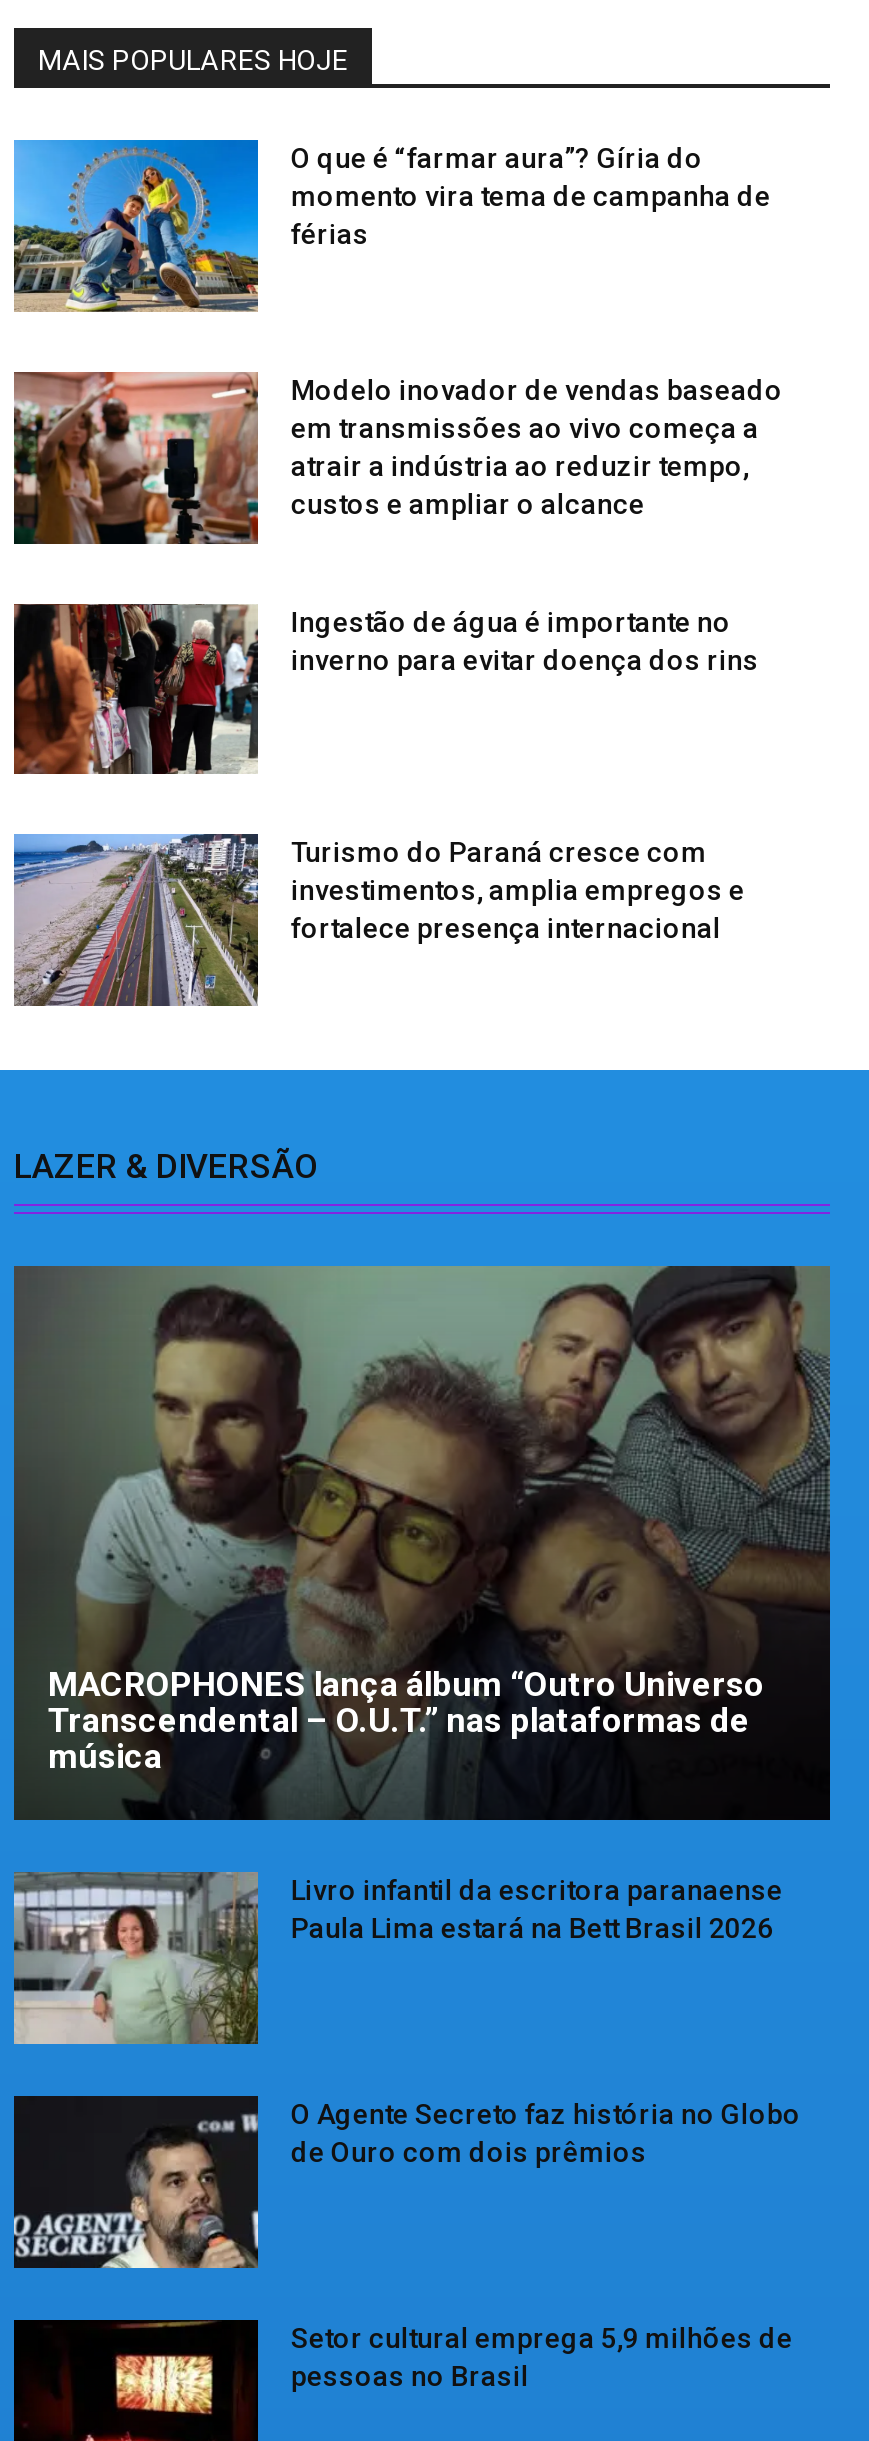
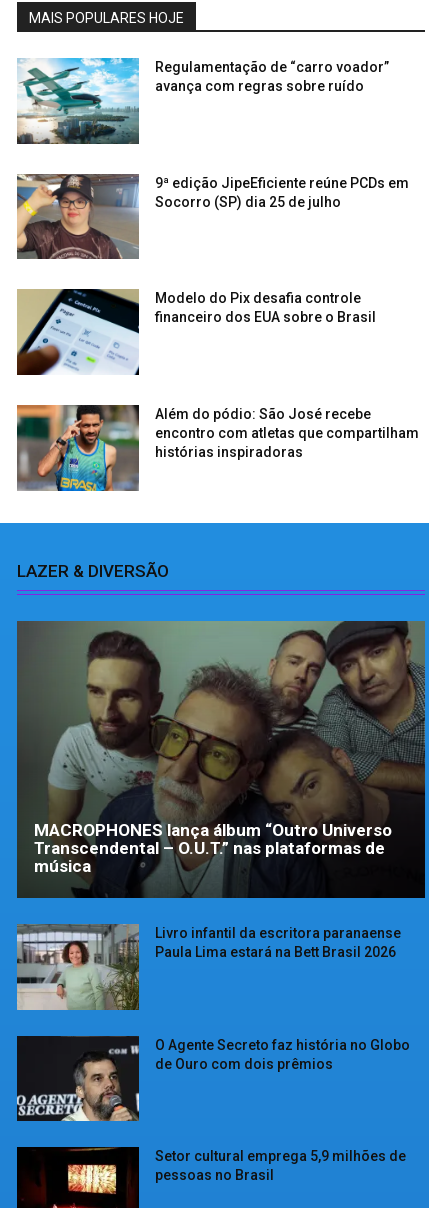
- [image]
- O que é “farmar aura”? Gíria do
- momento vira tema de campanha de
- férias
+ [image]
+ Regulamentação de “carro voador”
+ avança com regras sobre ruído

- [image]
- Modelo inovador de vendas baseado
- em transmissões ao vivo começa a
- atrair a indústria ao reduzir tempo,
- custos e ampliar o alcance
+ [image]
+ 9ª edição JipeEficiente reúne PCDs em
+ Socorro (SP) dia 25 de julho

- [image]
- Ingestão de água é importante no
- inverno para evitar doença dos rins
+ [image]
+ Modelo do Pix desafia controle
+ financeiro dos EUA sobre o Brasil

- [image]
- Turismo do Paraná cresce com
- investimentos, amplia empregos e
- fortalece presença internacional
+ [image]
+ Além do pódio: São José recebe
+ encontro com atletas que compartilham
+ histórias inspiradoras
